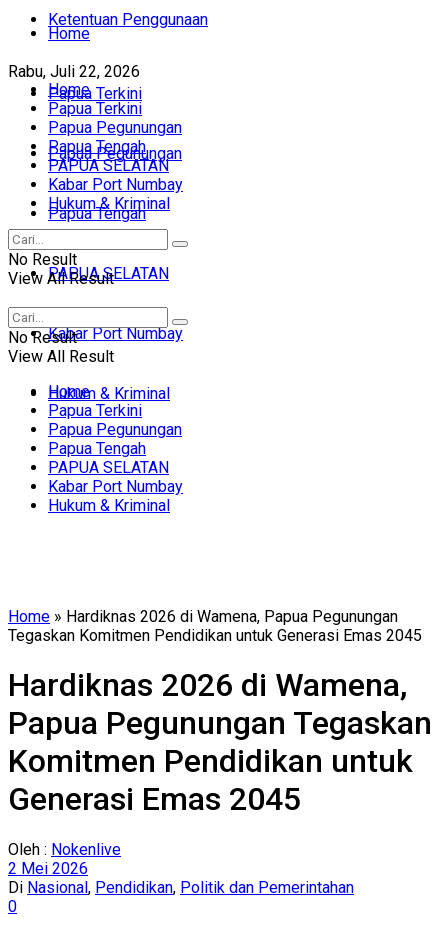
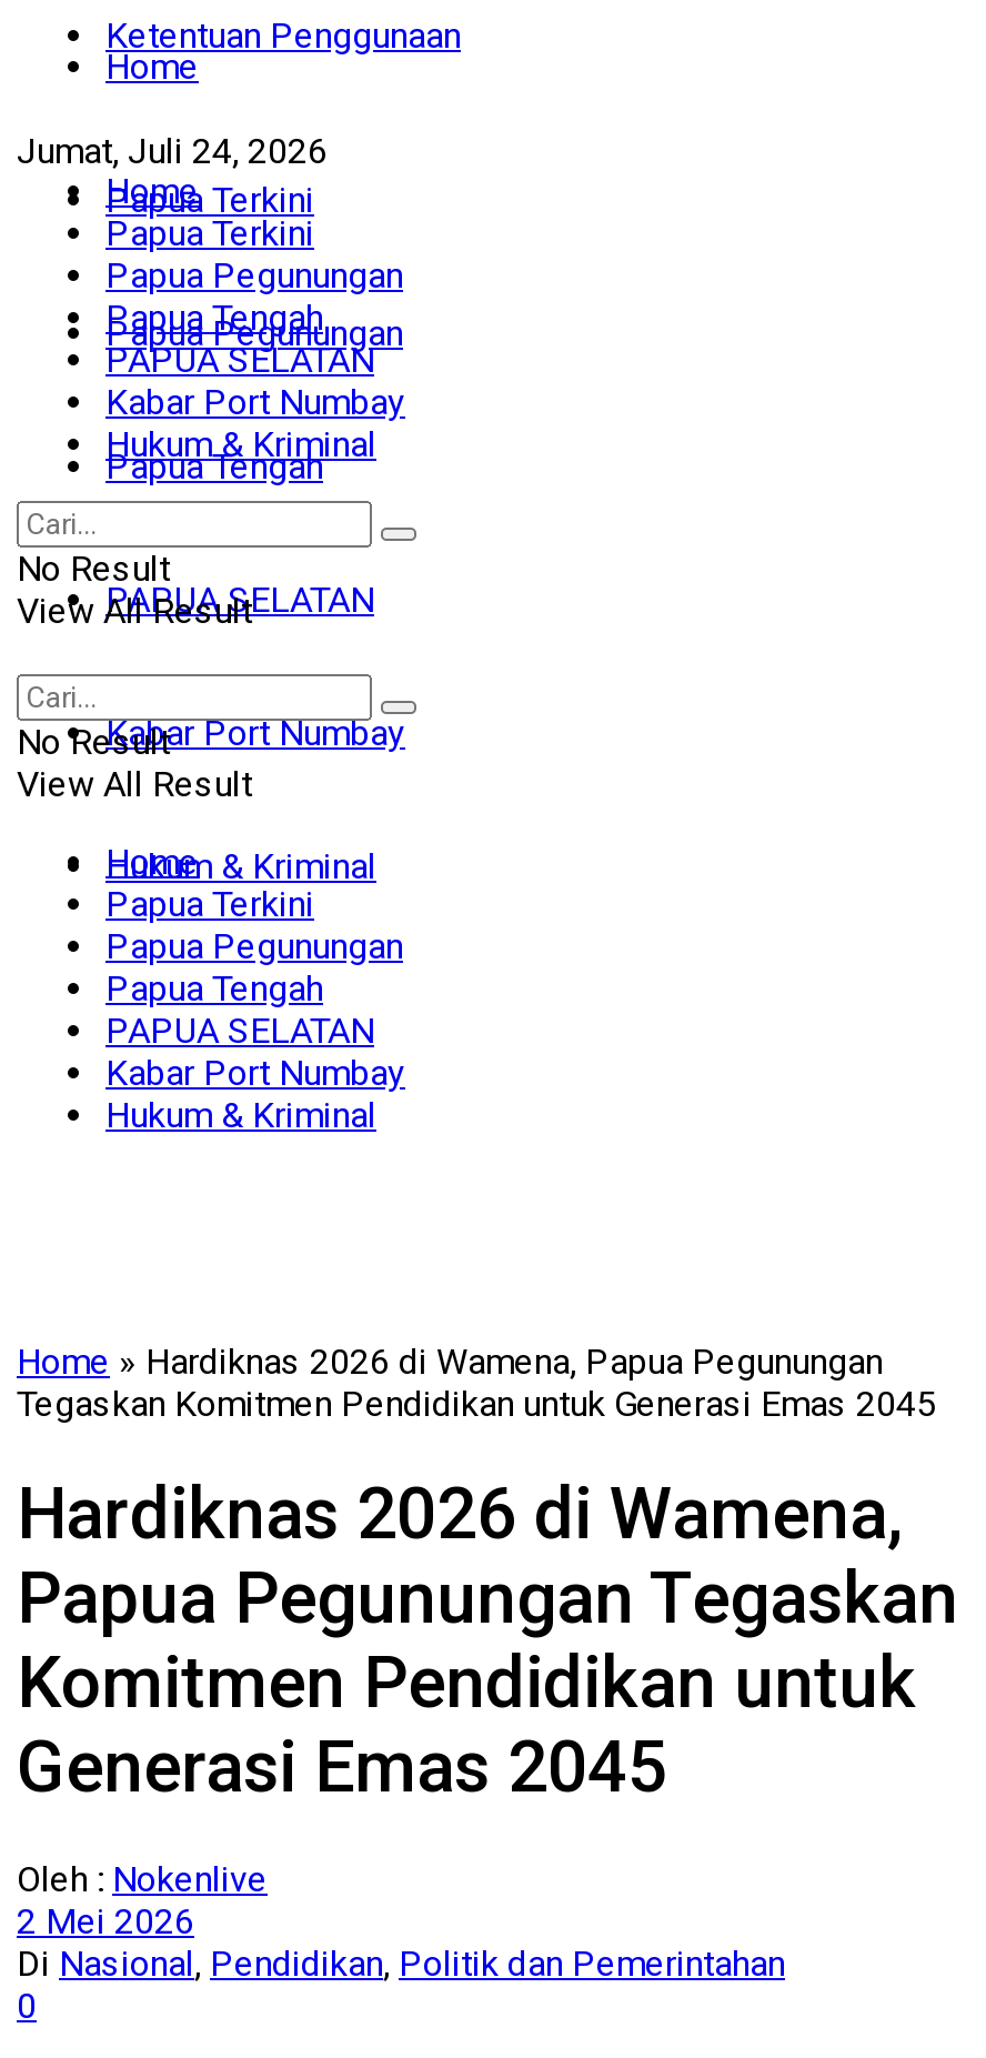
- Rabu, Juli 22, 2026
+ Jumat, Juli 24, 2026
